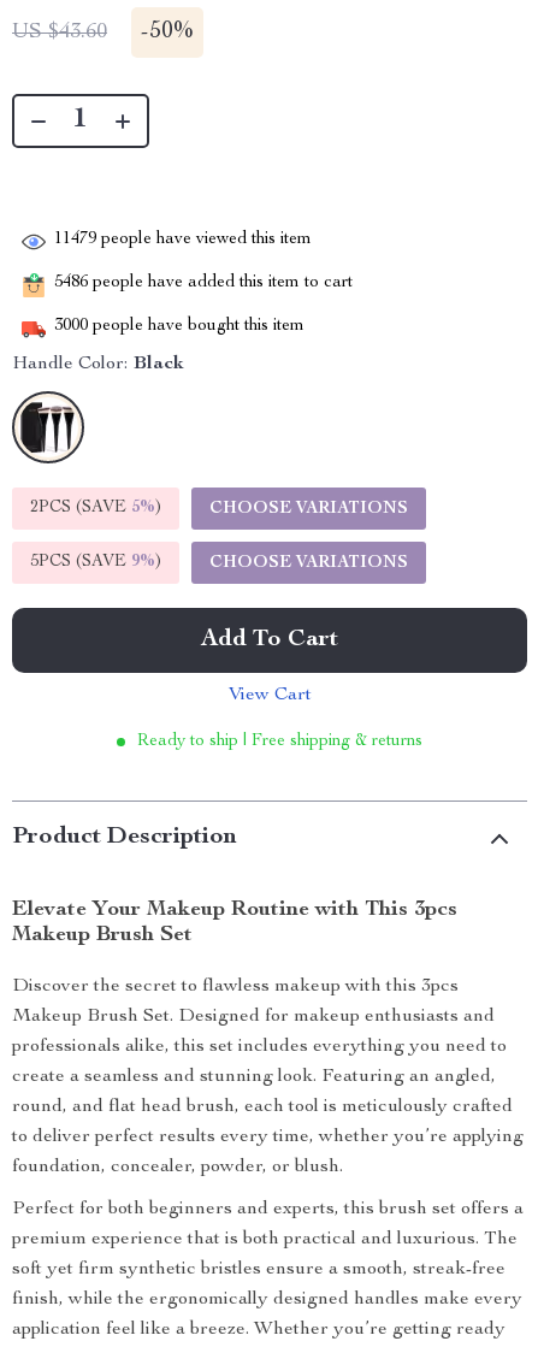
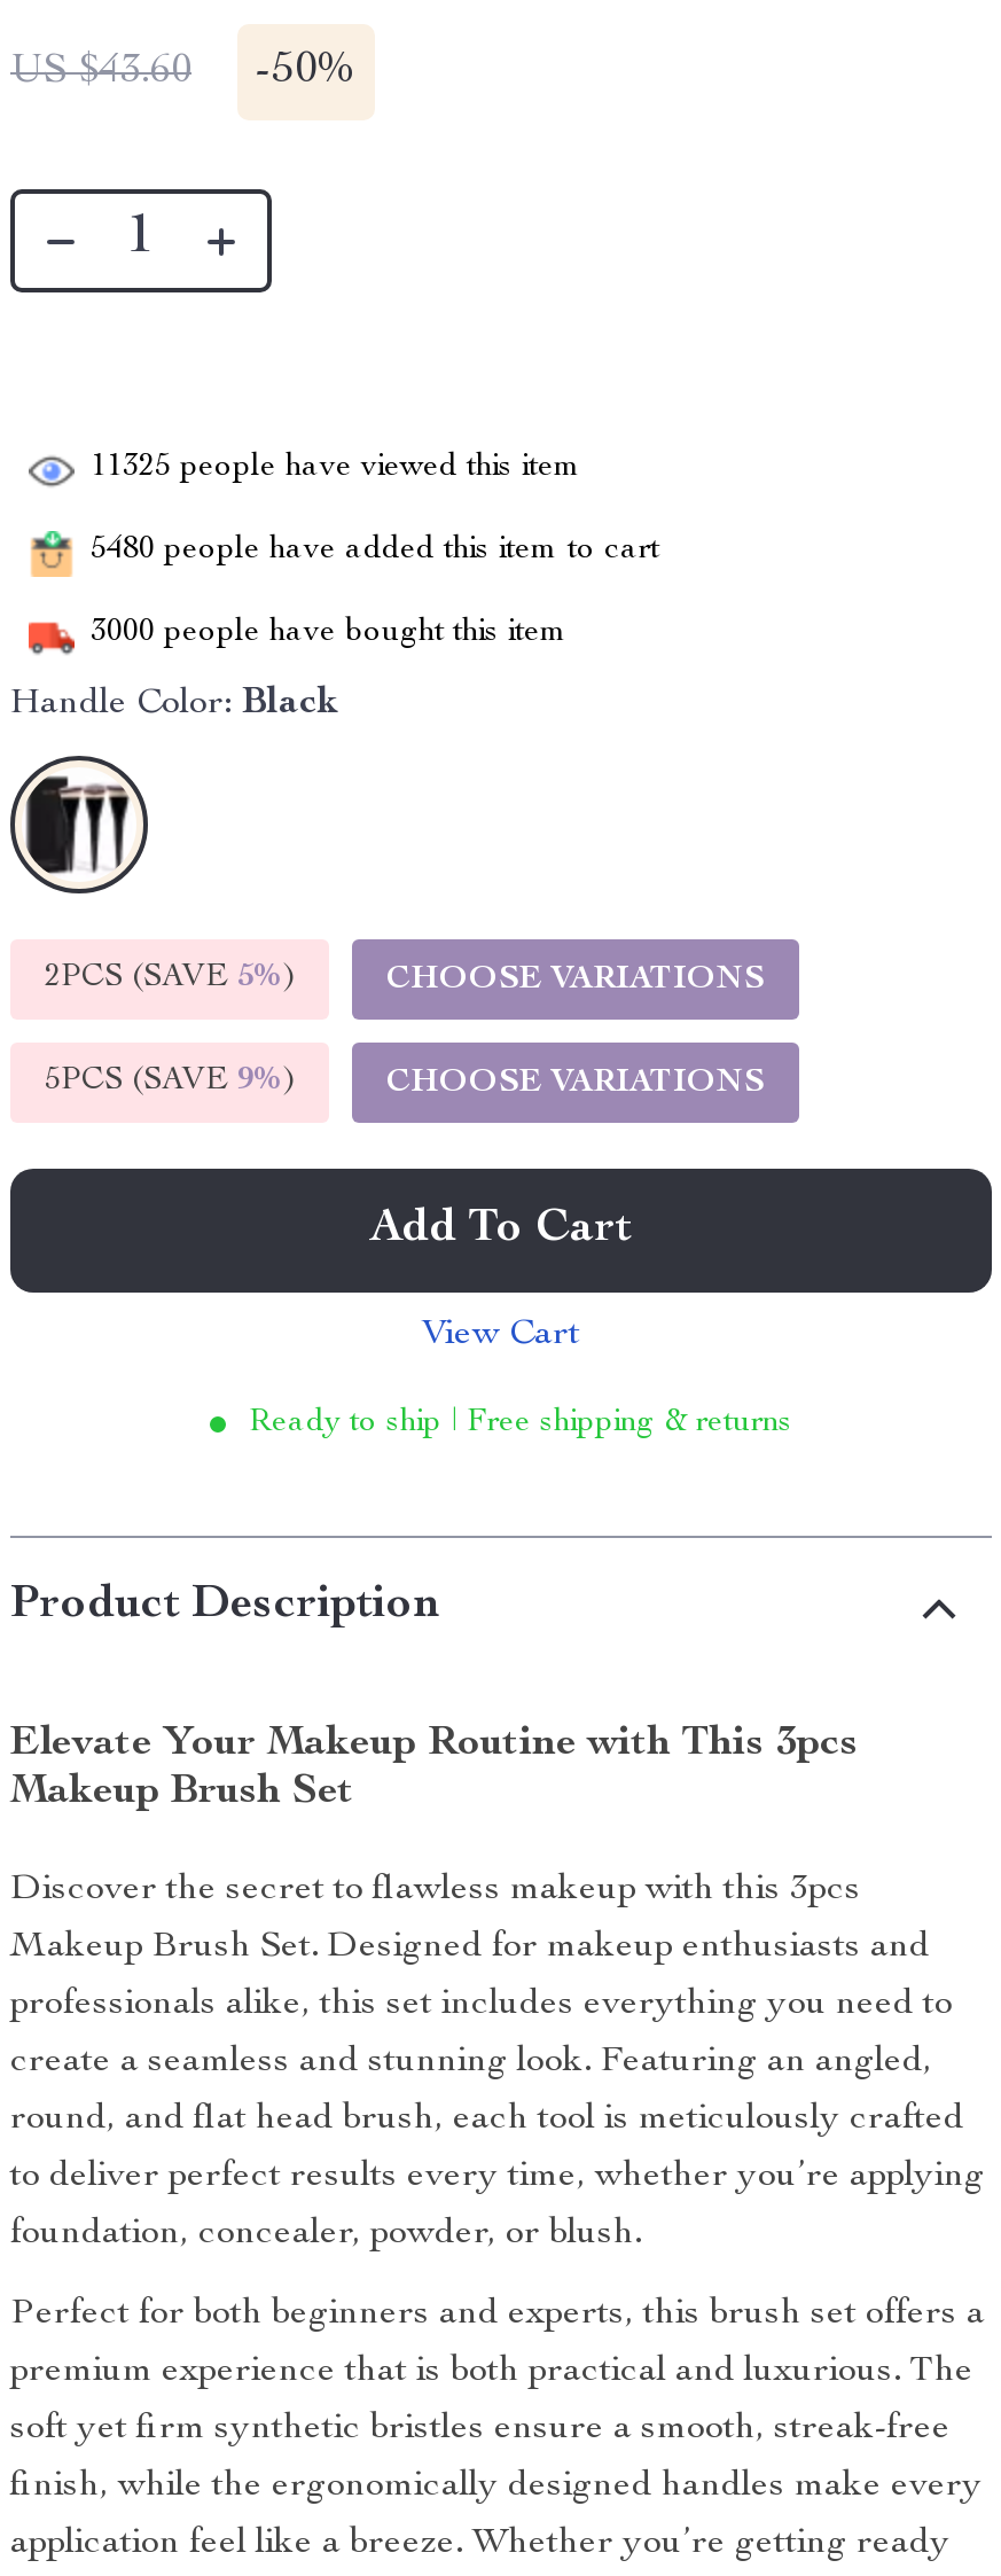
- 11479 people have viewed this item
+ 11325 people have viewed this item

- 5486 people have added this item to cart
+ 5480 people have added this item to cart
